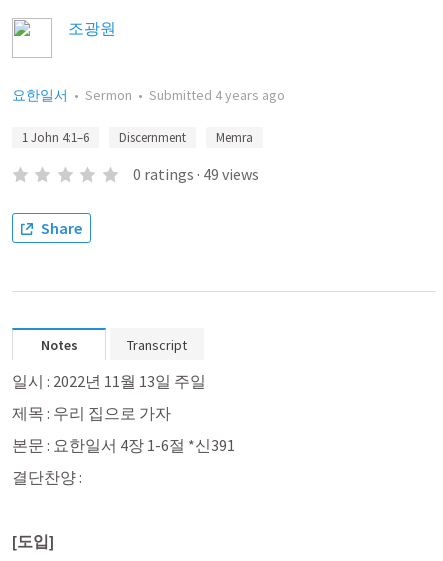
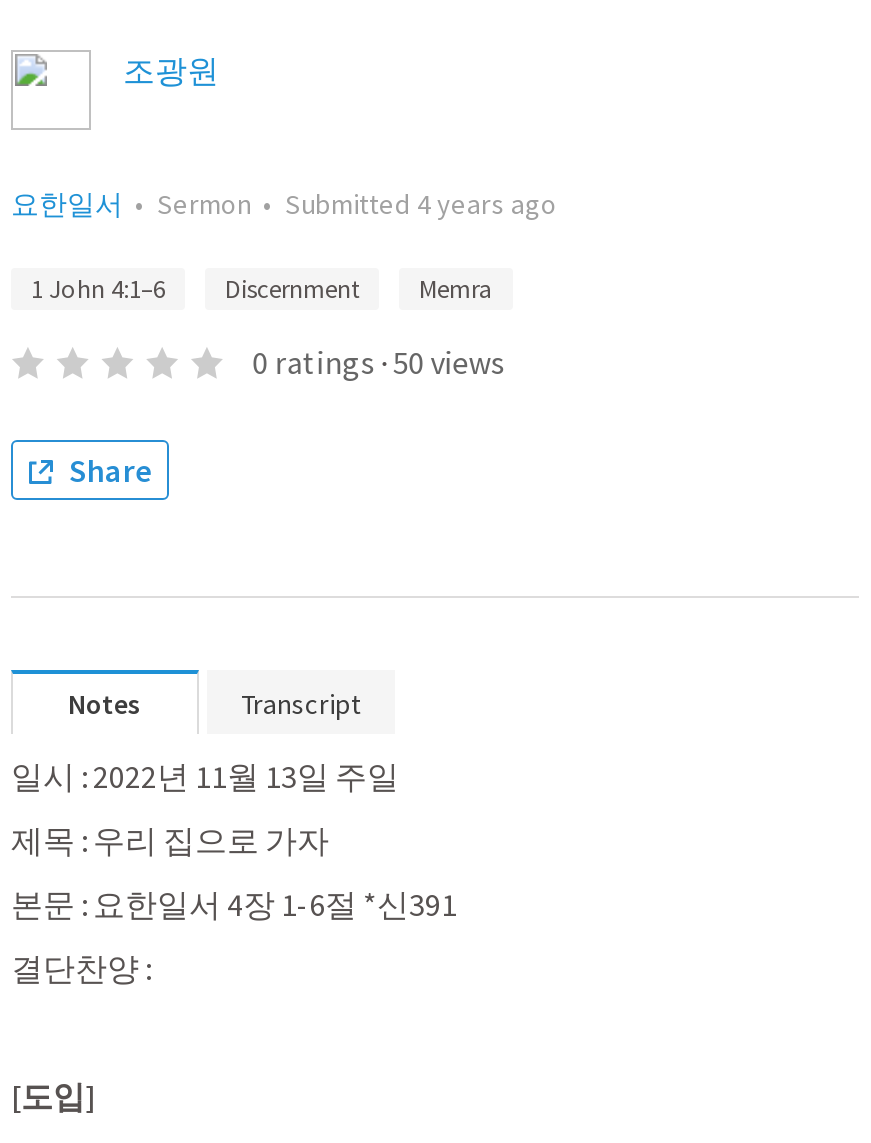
- 0 ratings · 49 views
+ 0 ratings · 50 views
